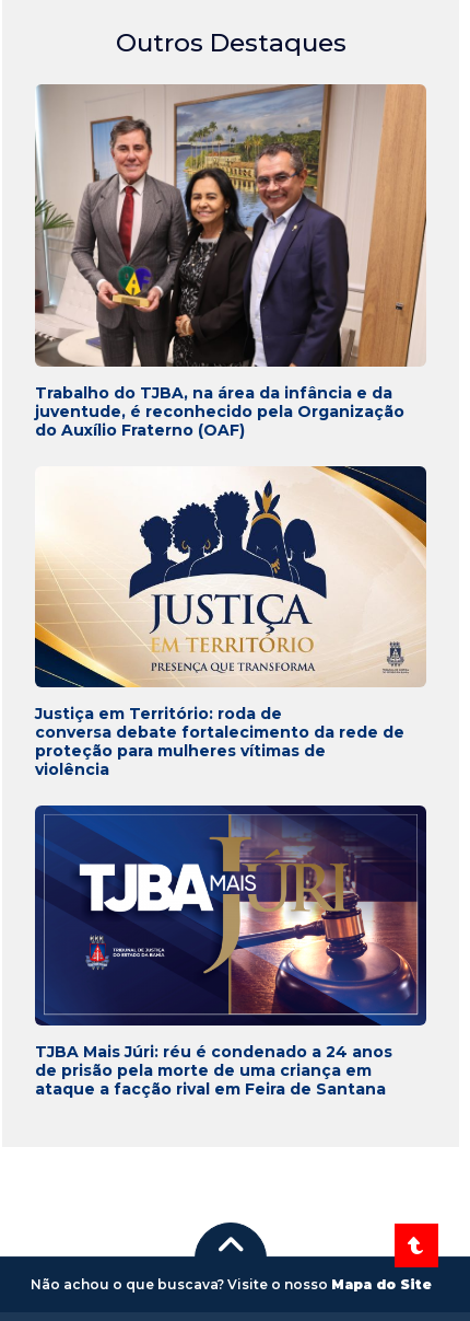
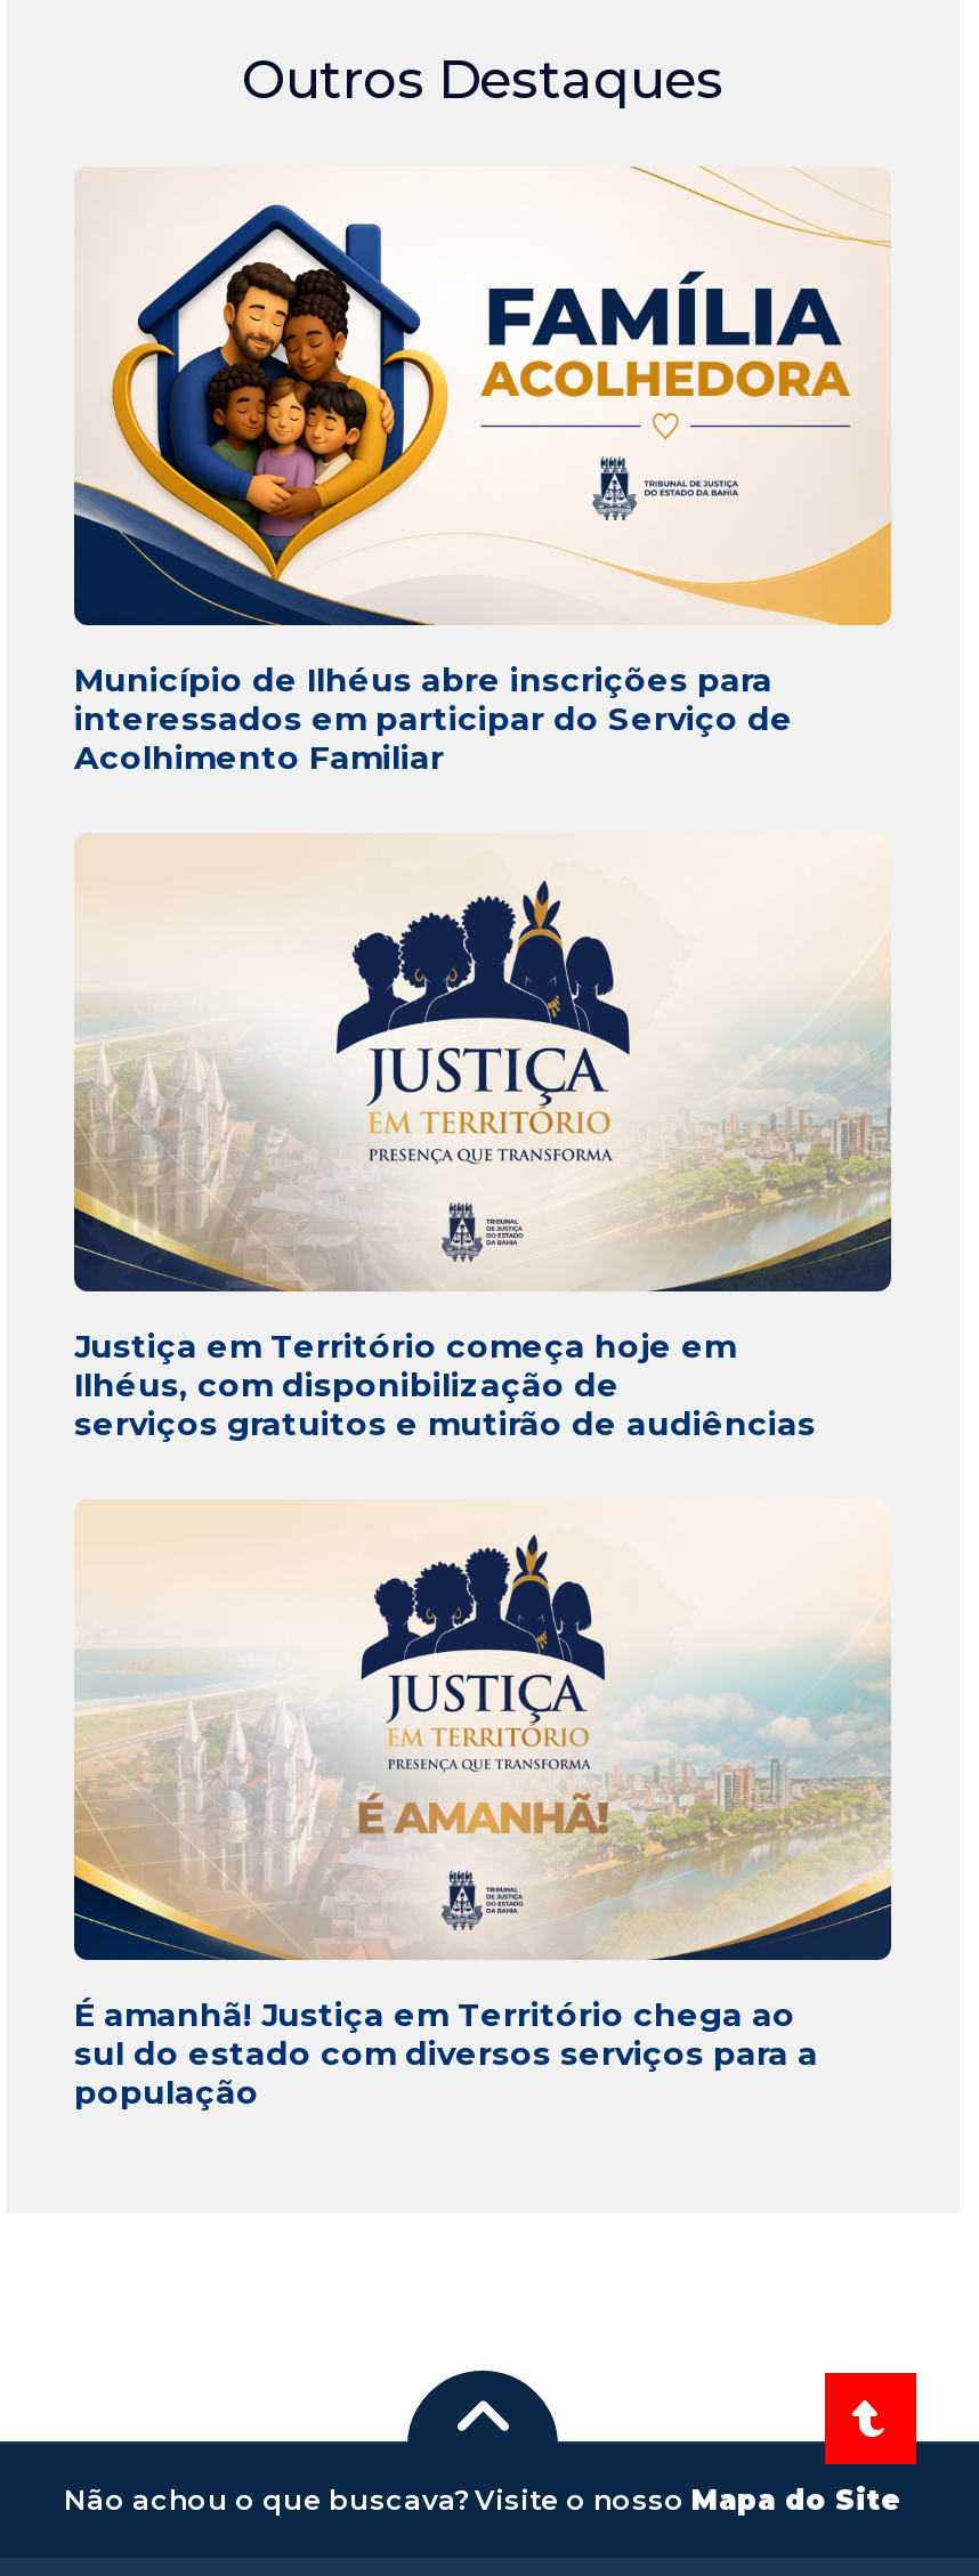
- [image]
- Trabalho do TJBA, na área da infância e da
- juventude, é reconhecido pela Organização
- do Auxílio Fraterno (OAF)
+ [image]
+ Município de Ilhéus abre inscrições para
+ interessados em participar do Serviço de
+ Acolhimento Familiar

- [image]
- Justiça em Território: roda de
- conversa debate fortalecimento da rede de
- proteção para mulheres vítimas de
- violência
+ [image]
+ Justiça em Território começa hoje em
+ Ilhéus, com disponibilização de
+ serviços gratuitos e mutirão de audiências

- [image]
- TJBA Mais Júri: réu é condenado a 24 anos
- de prisão pela morte de uma criança em
- ataque a facção rival em Feira de Santana
+ [image]
+ É amanhã! Justiça em Território chega ao
+ sul do estado com diversos serviços para a
+ população
